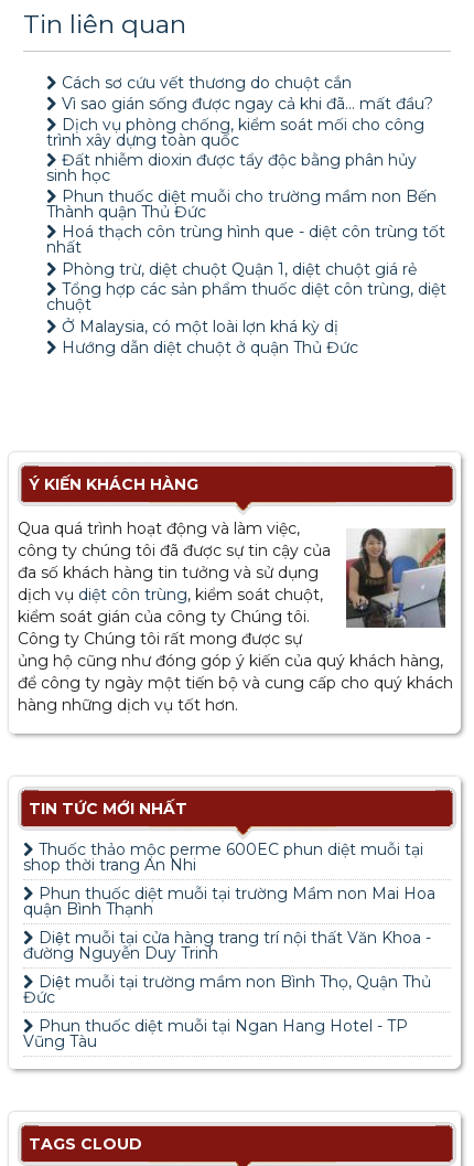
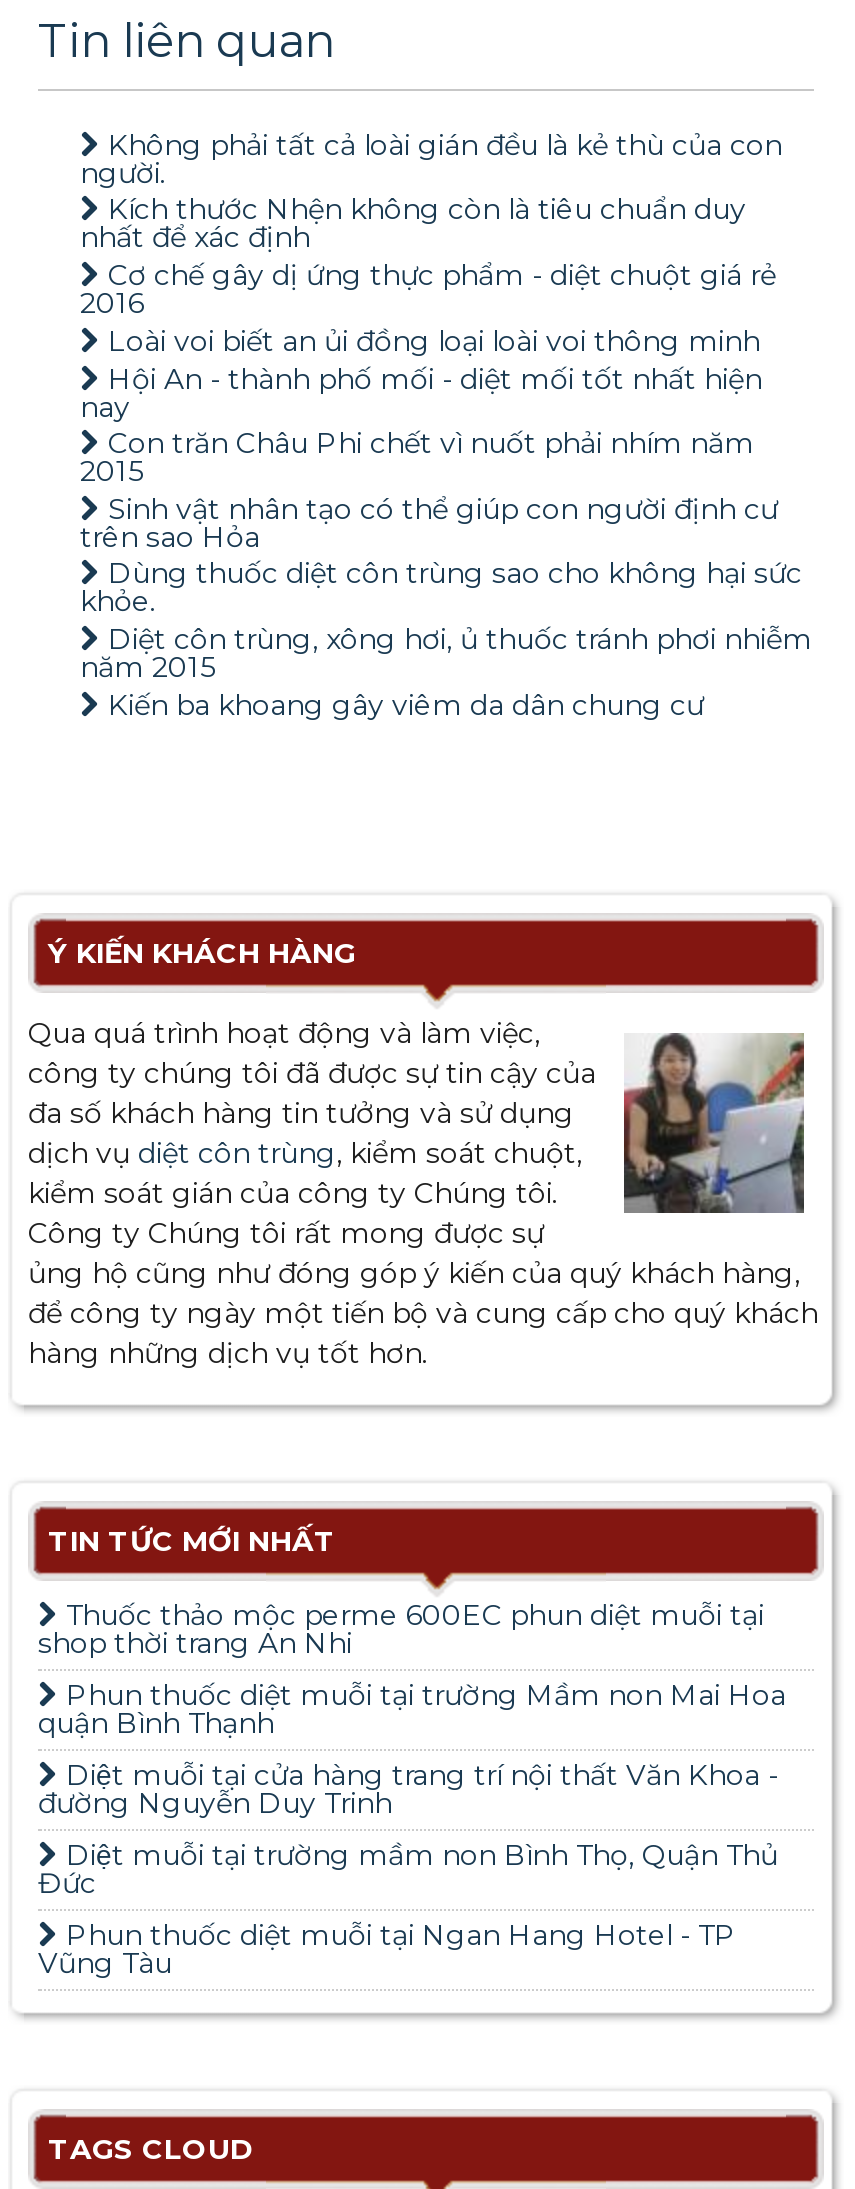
- Cách sơ cứu vết thương do chuột cắn
- Vì sao gián sống được ngay cả khi đã… mất đầu?
- Dịch vụ phòng chống, kiểm soát mối cho công
- trình xây dựng toàn quốc
- Đất nhiễm dioxin được tẩy độc bằng phân hủy
- sinh học
- Phun thuốc diệt muỗi cho trường mầm non Bến
- Thành quận Thủ Đức
- Hoá thạch côn trùng hình que - diệt côn trùng tốt
- nhất
- Phòng trừ, diệt chuột Quận 1, diệt chuột giá rẻ
- Tổng hợp các sản phẩm thuốc diệt côn trùng, diệt
- chuột
- Ở Malaysia, có một loài lợn khá kỳ dị
- Hướng dẫn diệt chuột ở quận Thủ Đức
+ Không phải tất cả loài gián đều là kẻ thù của con
+ người.
+ Kích thước Nhện không còn là tiêu chuẩn duy
+ nhất để xác định
+ Cơ chế gây dị ứng thực phẩm - diệt chuột giá rẻ
+ 2016
+ Loài voi biết an ủi đồng loại loài voi thông minh
+ Hội An - thành phố mối - diệt mối tốt nhất hiện
+ nay
+ Con trăn Châu Phi chết vì nuốt phải nhím năm
+ 2015
+ Sinh vật nhân tạo có thể giúp con người định cư
+ trên sao Hỏa
+ Dùng thuốc diệt côn trùng sao cho không hại sức
+ khỏe.
+ Diệt côn trùng, xông hơi, ủ thuốc tránh phơi nhiễm
+ năm 2015
+ Kiến ba khoang gây viêm da dân chung cư
